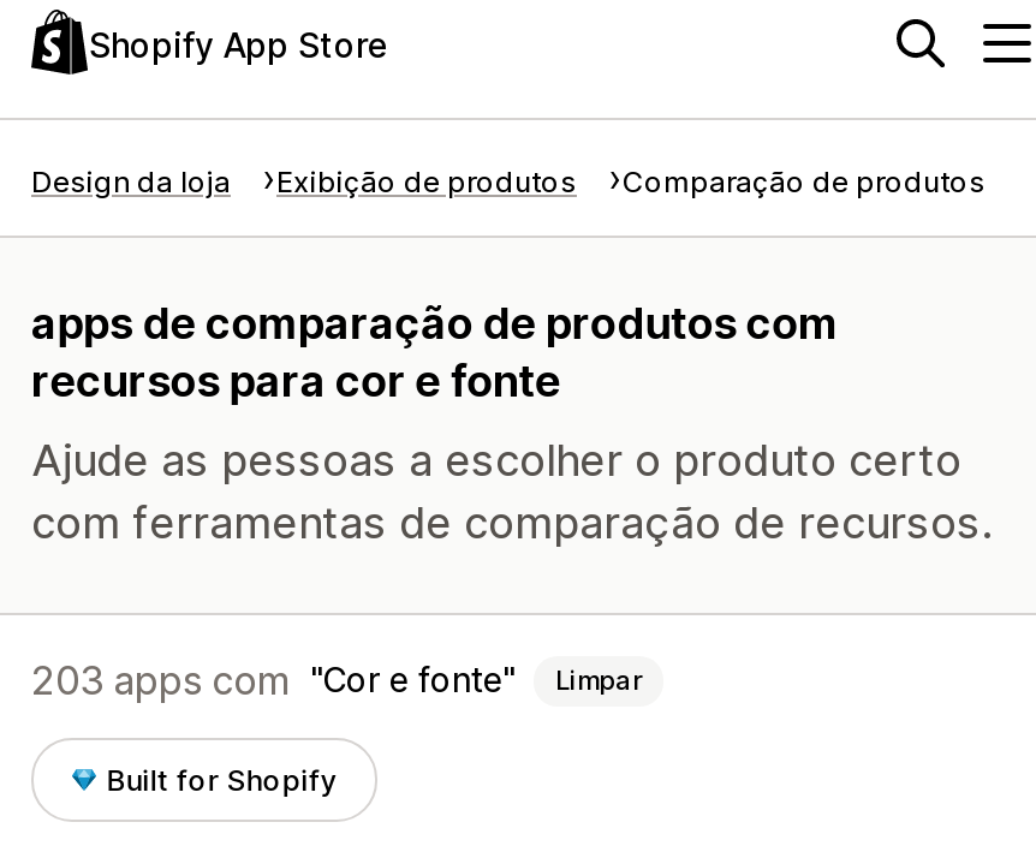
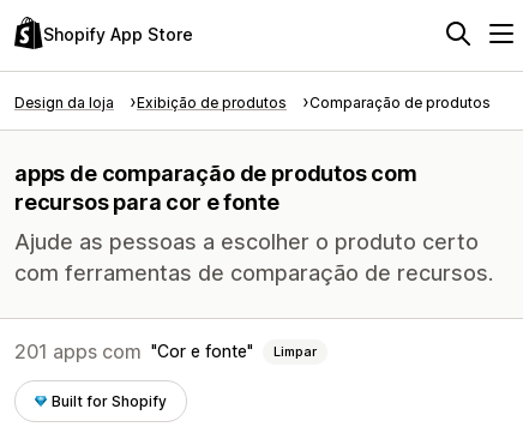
- 203 apps com Cor e fonte Limpar
+ 201 apps com Cor e fonte Limpar
